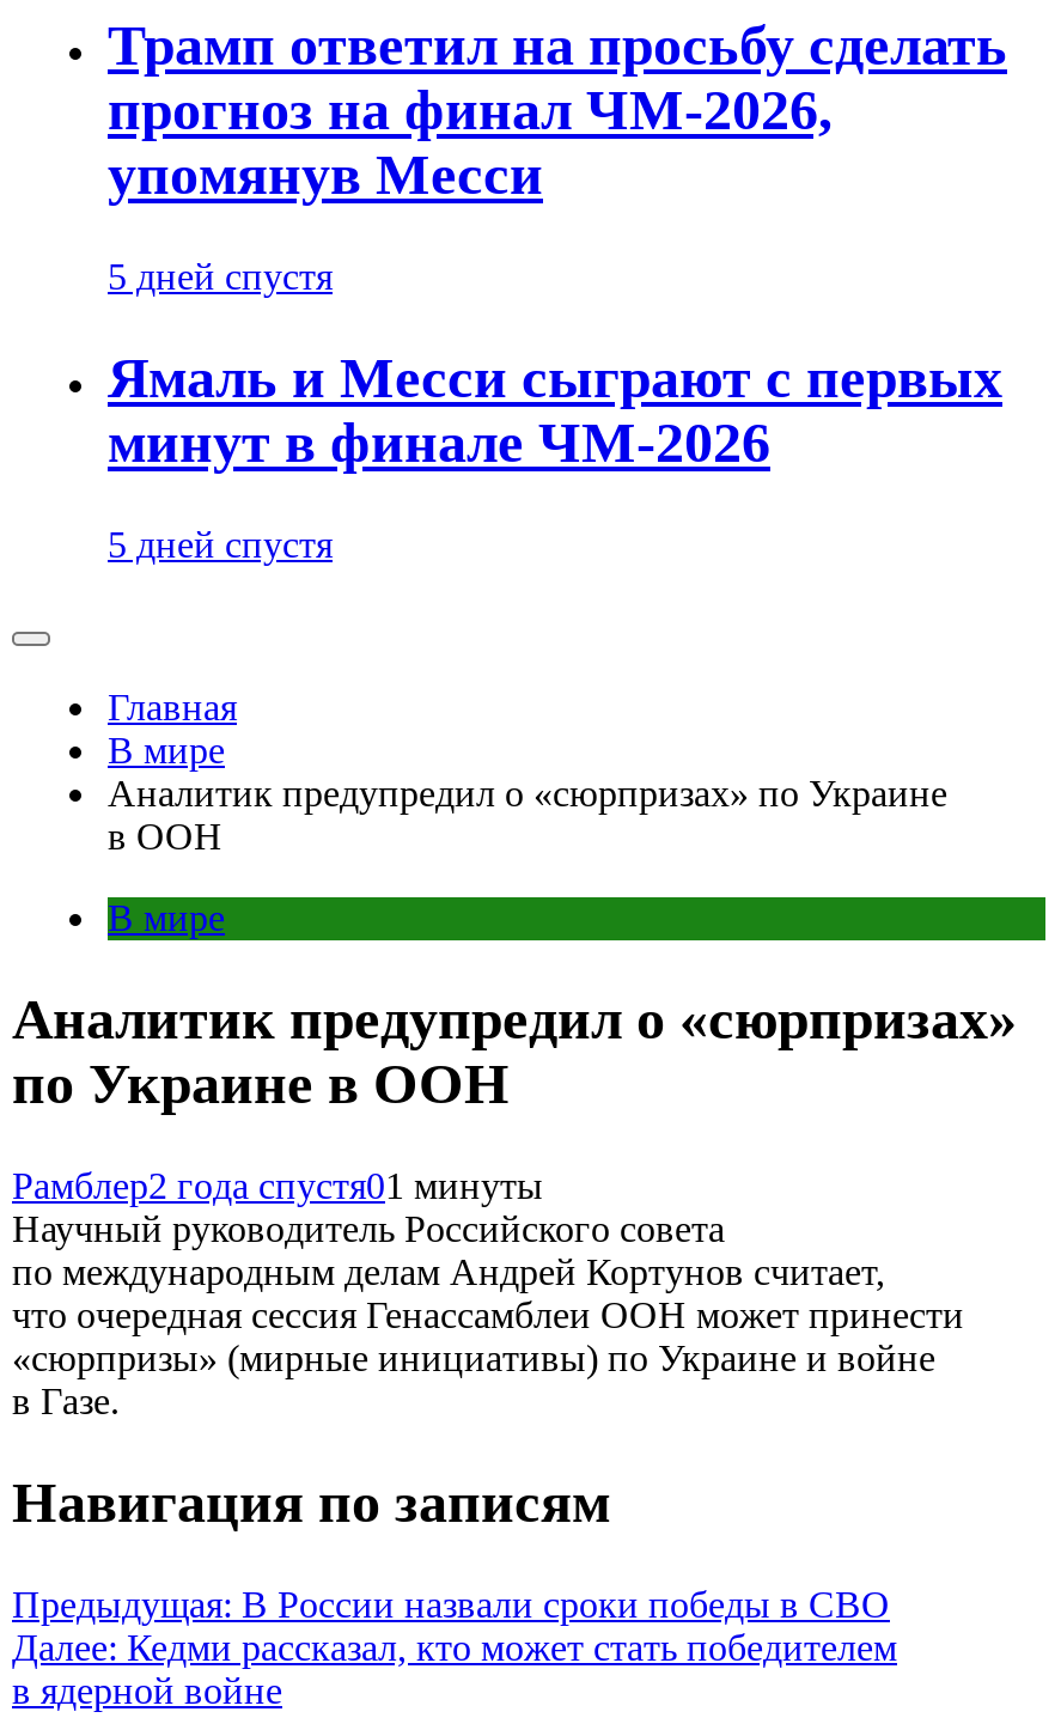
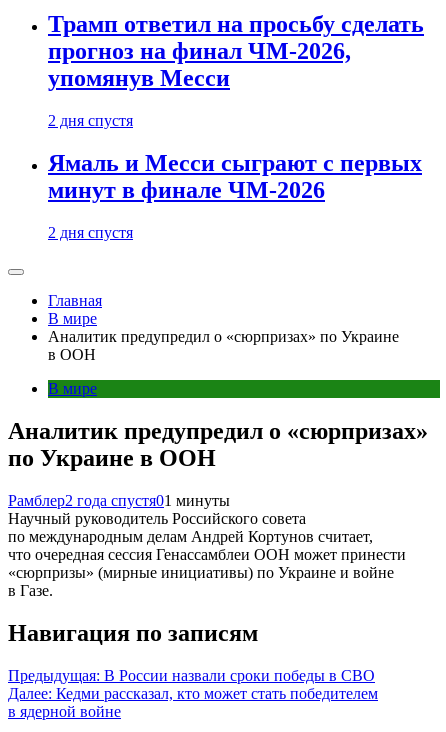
- 5 дней спустя
+ 2 дня спустя

- 5 дней спустя
+ 2 дня спустя
